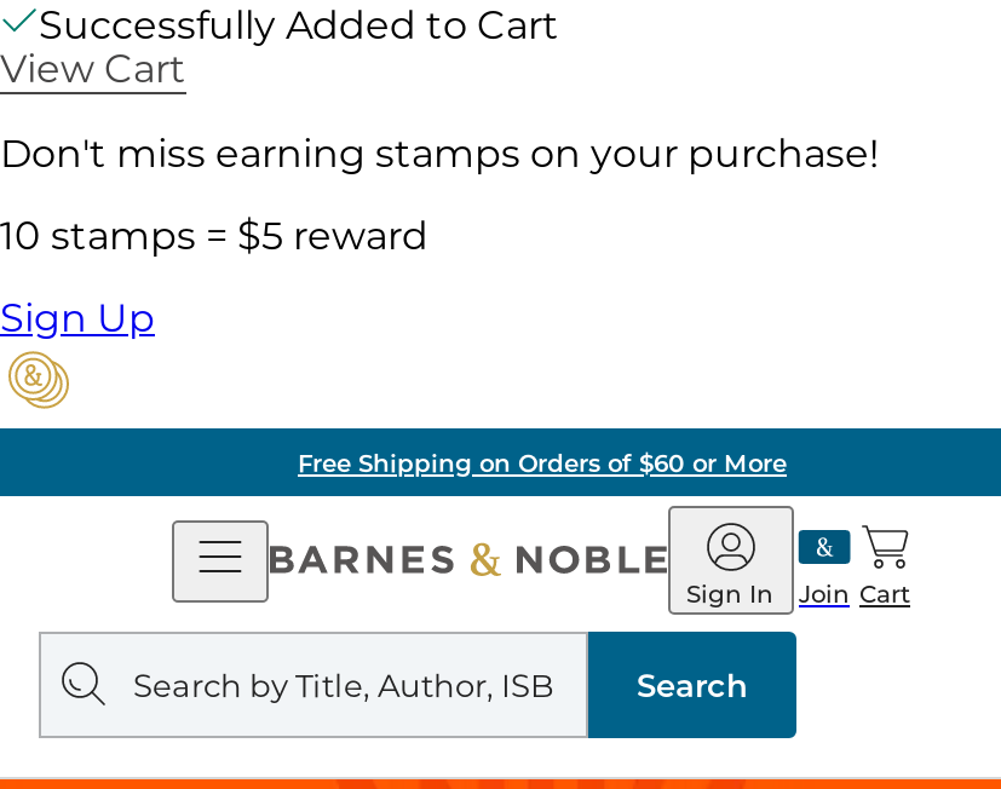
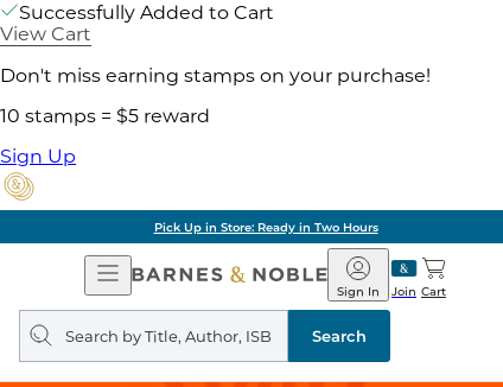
- Free Shipping on Orders of $60 or More
+ Pick Up in Store: Ready in Two Hours
